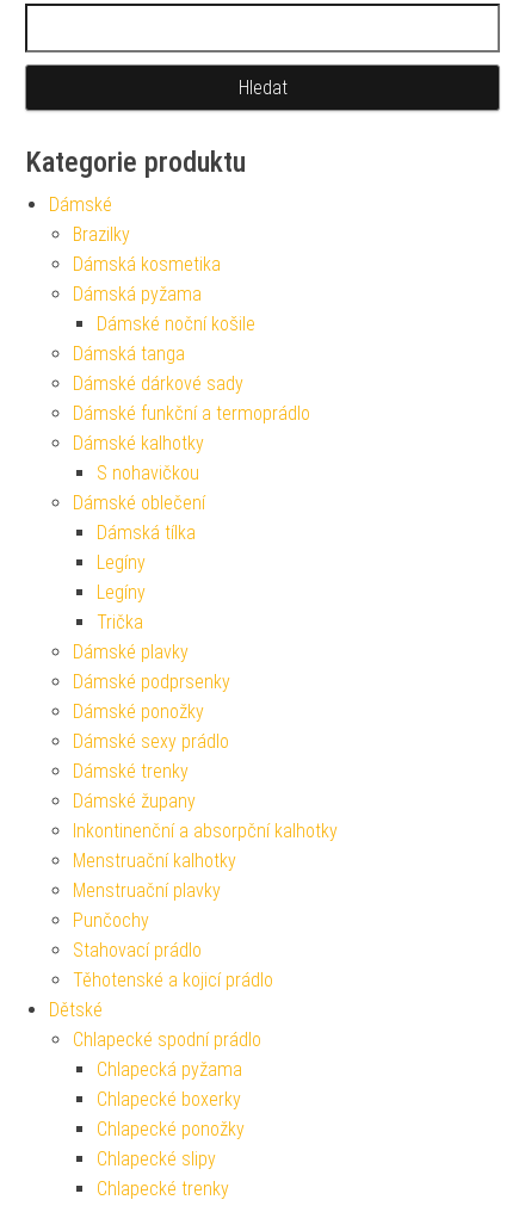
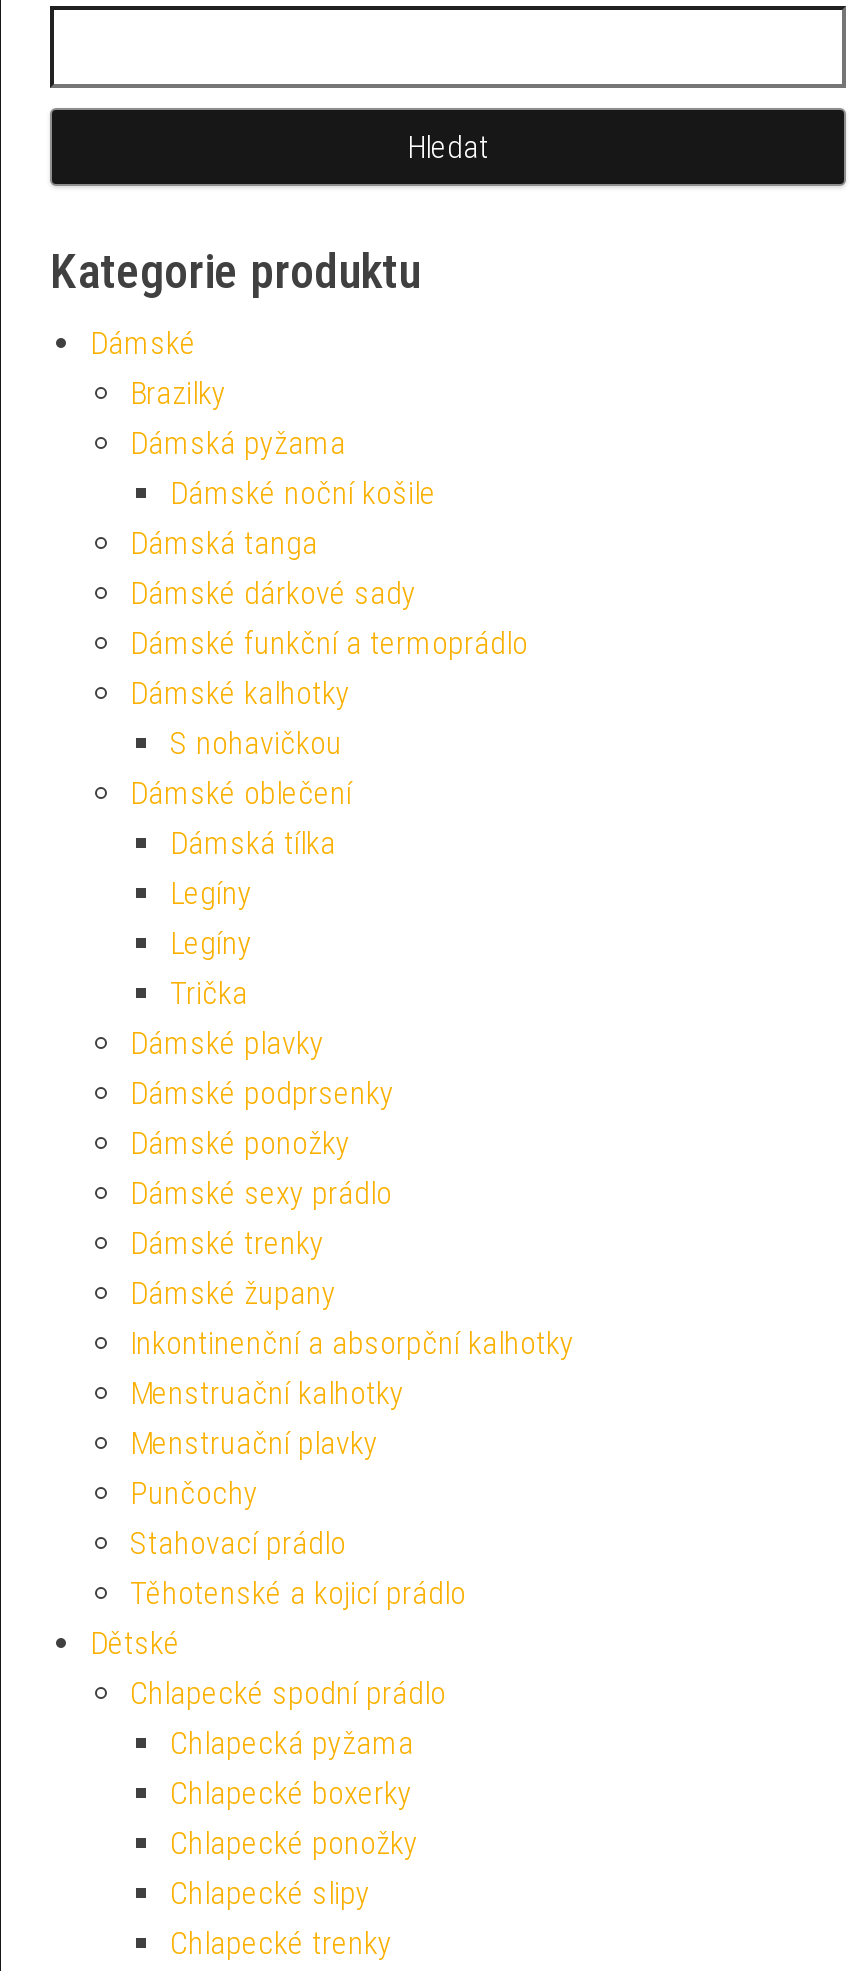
- Dámská kosmetika
